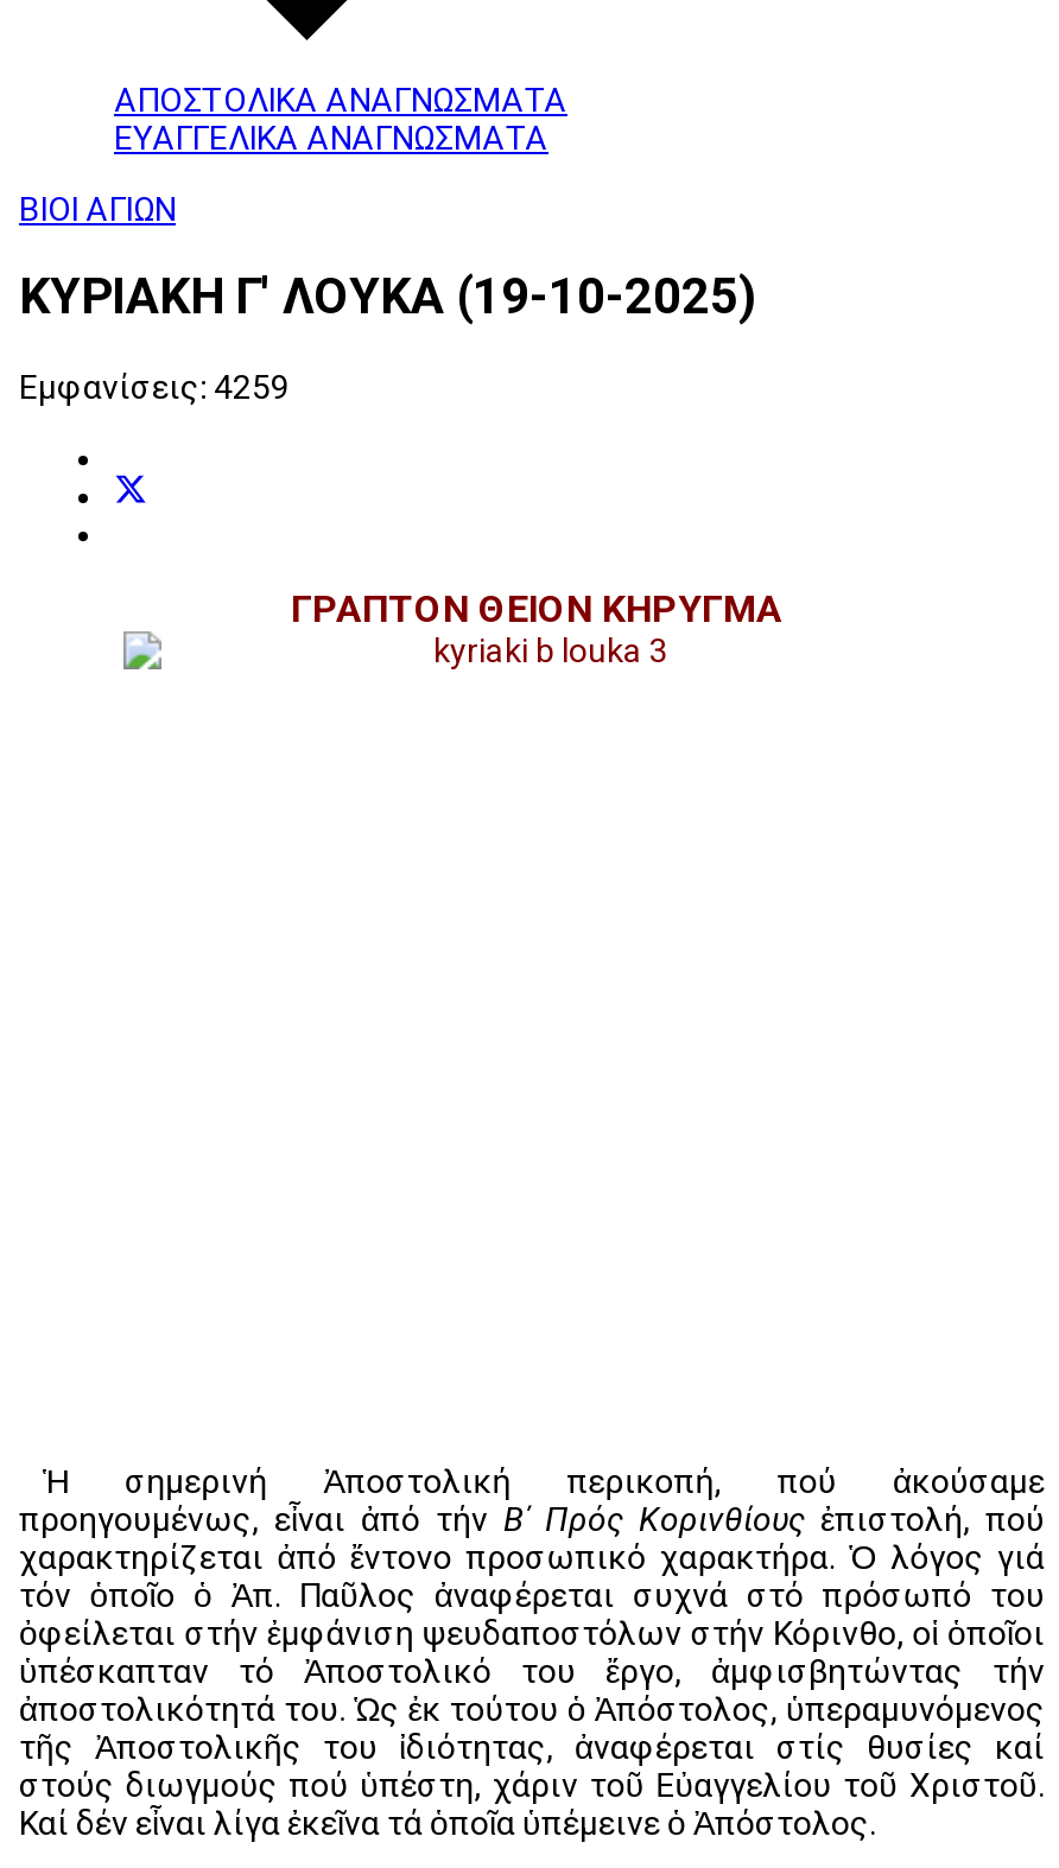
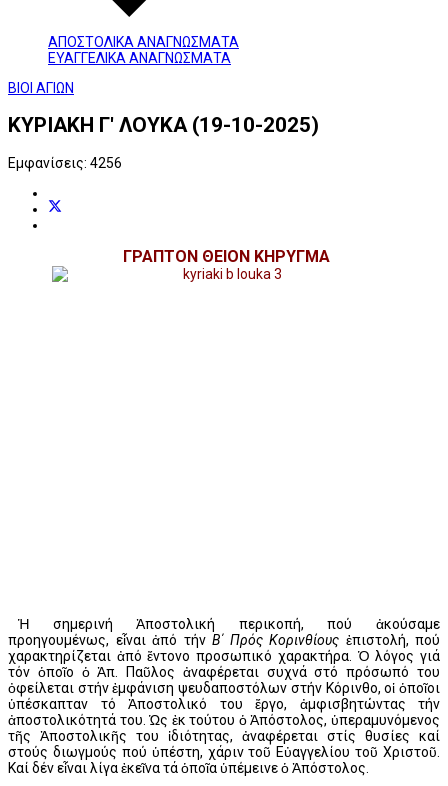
- Εμφανίσεις: 4259
+ Εμφανίσεις: 4256
